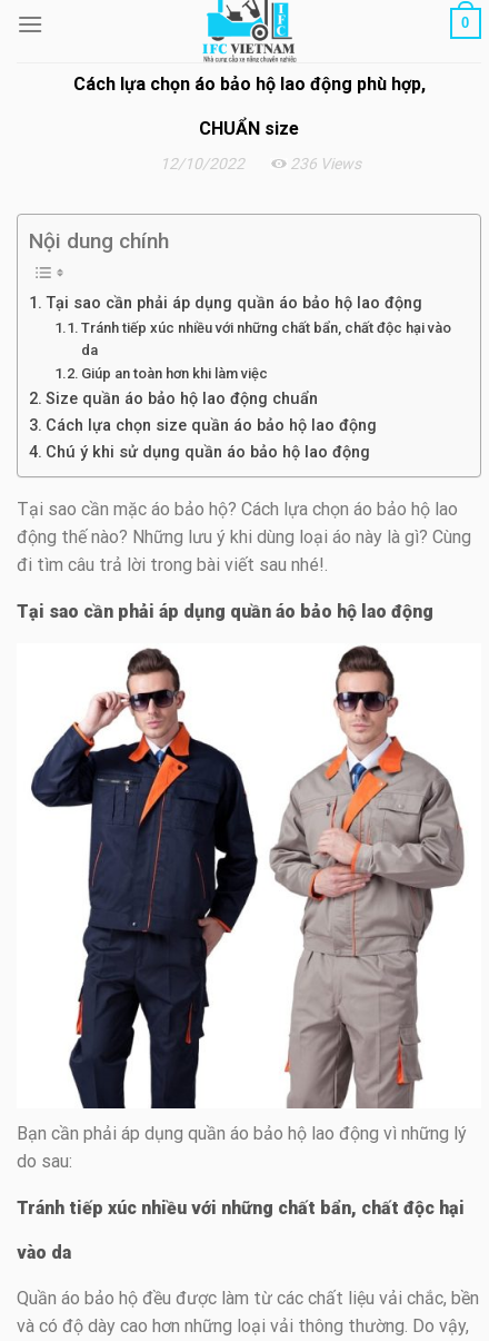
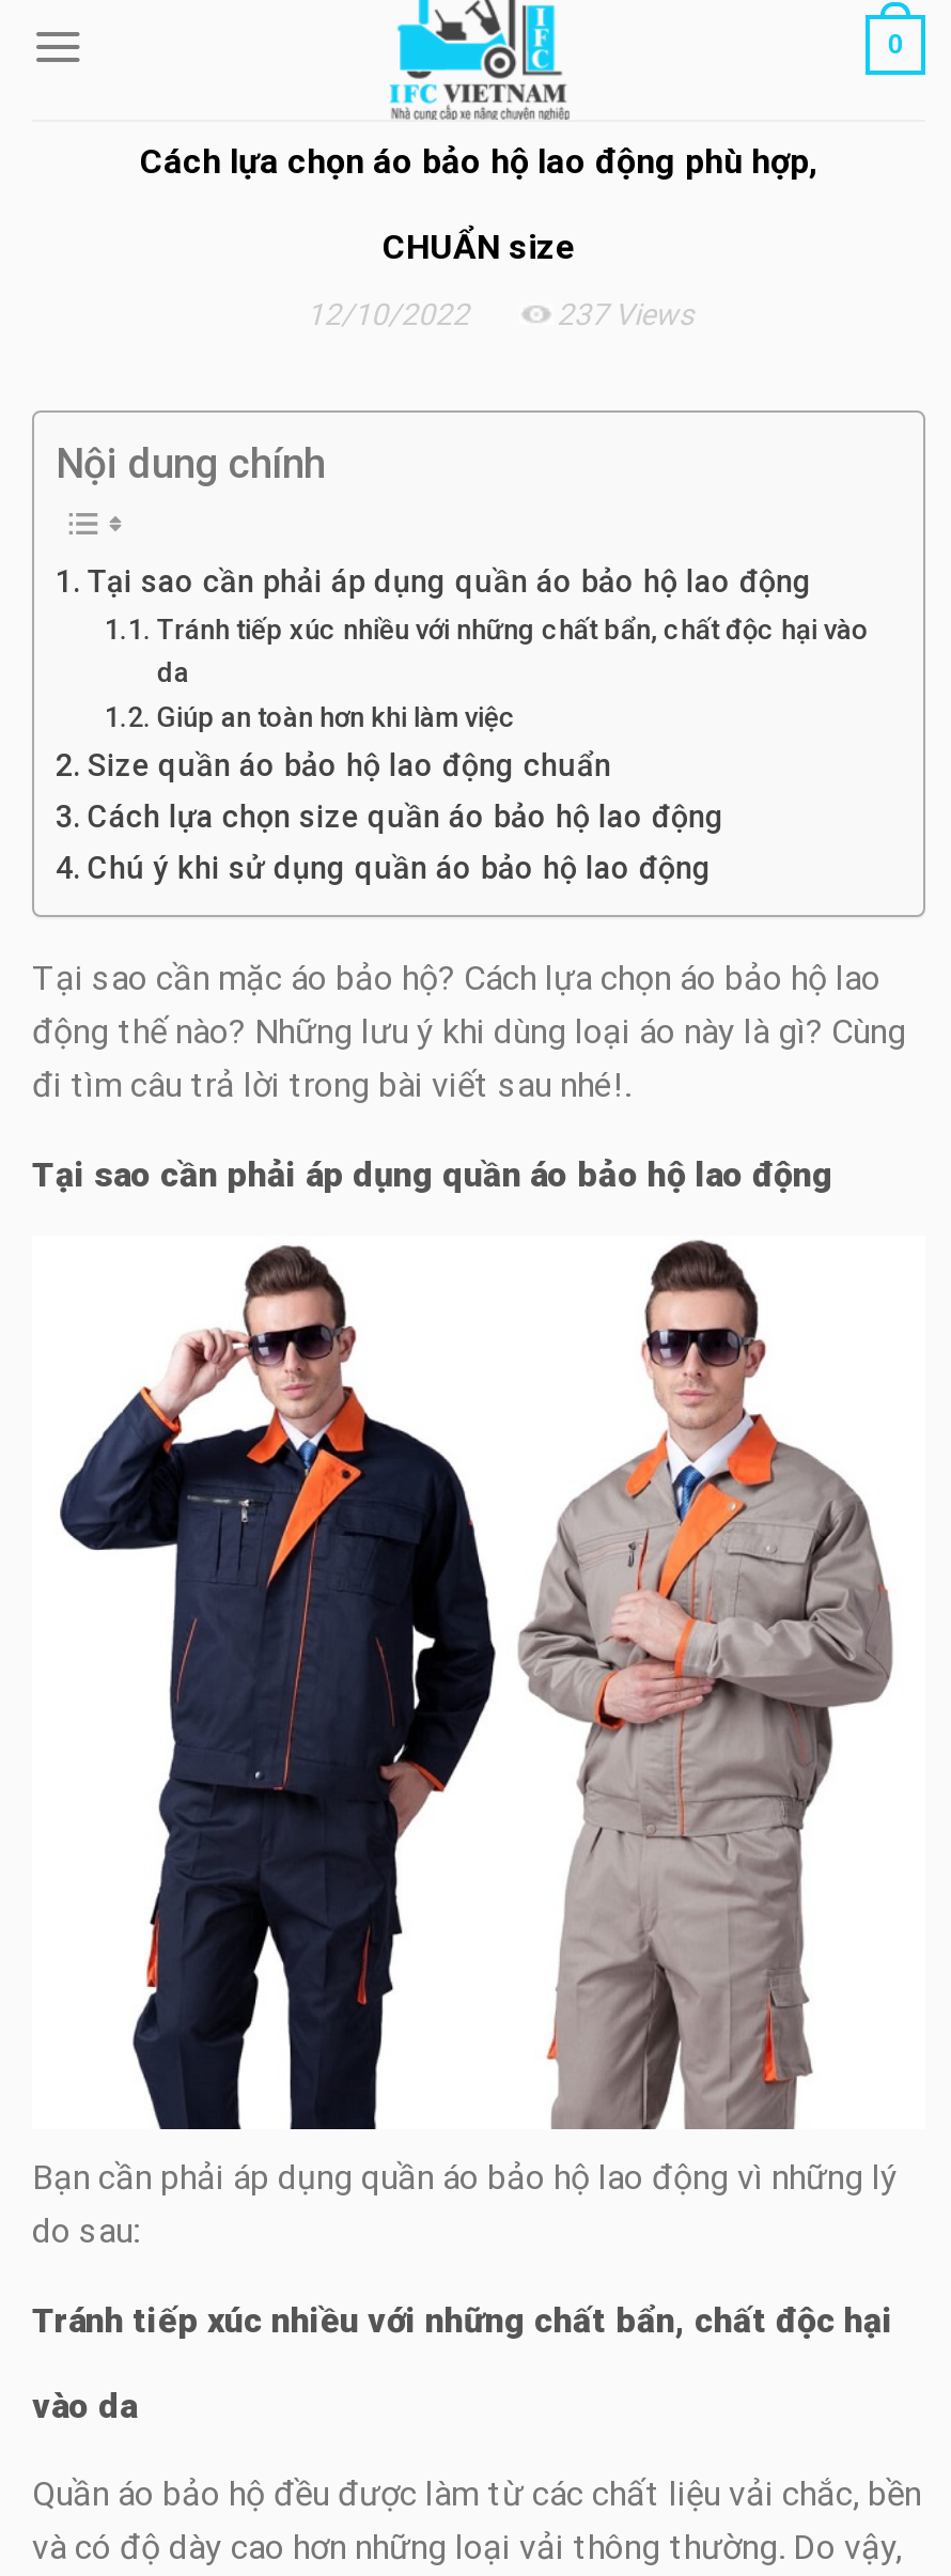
- 236 Views
+ 237 Views
